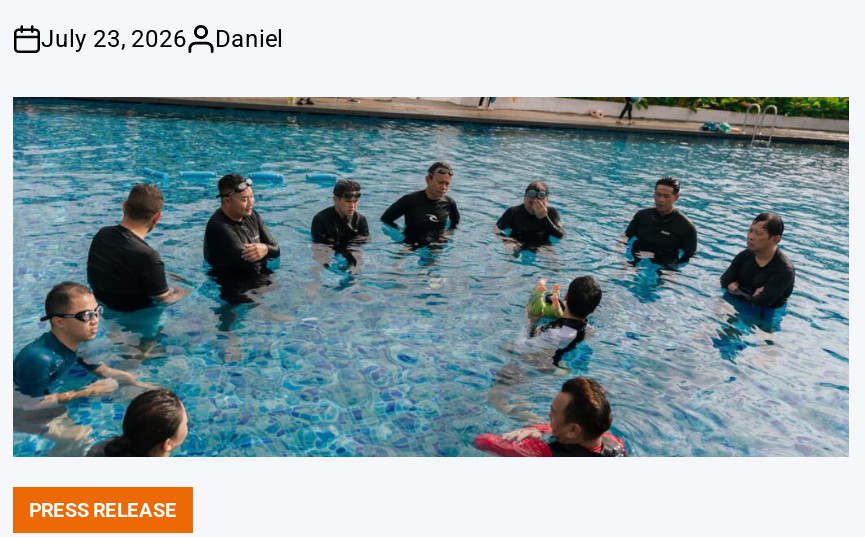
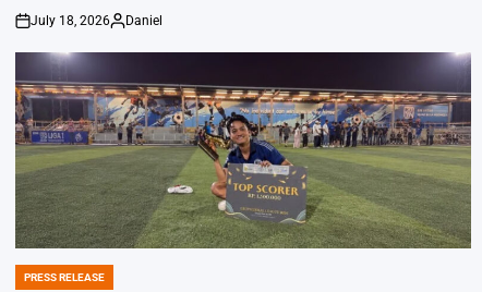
- July 23, 2026 Daniel
+ July 18, 2026 Daniel

- [image]
+ [image]
